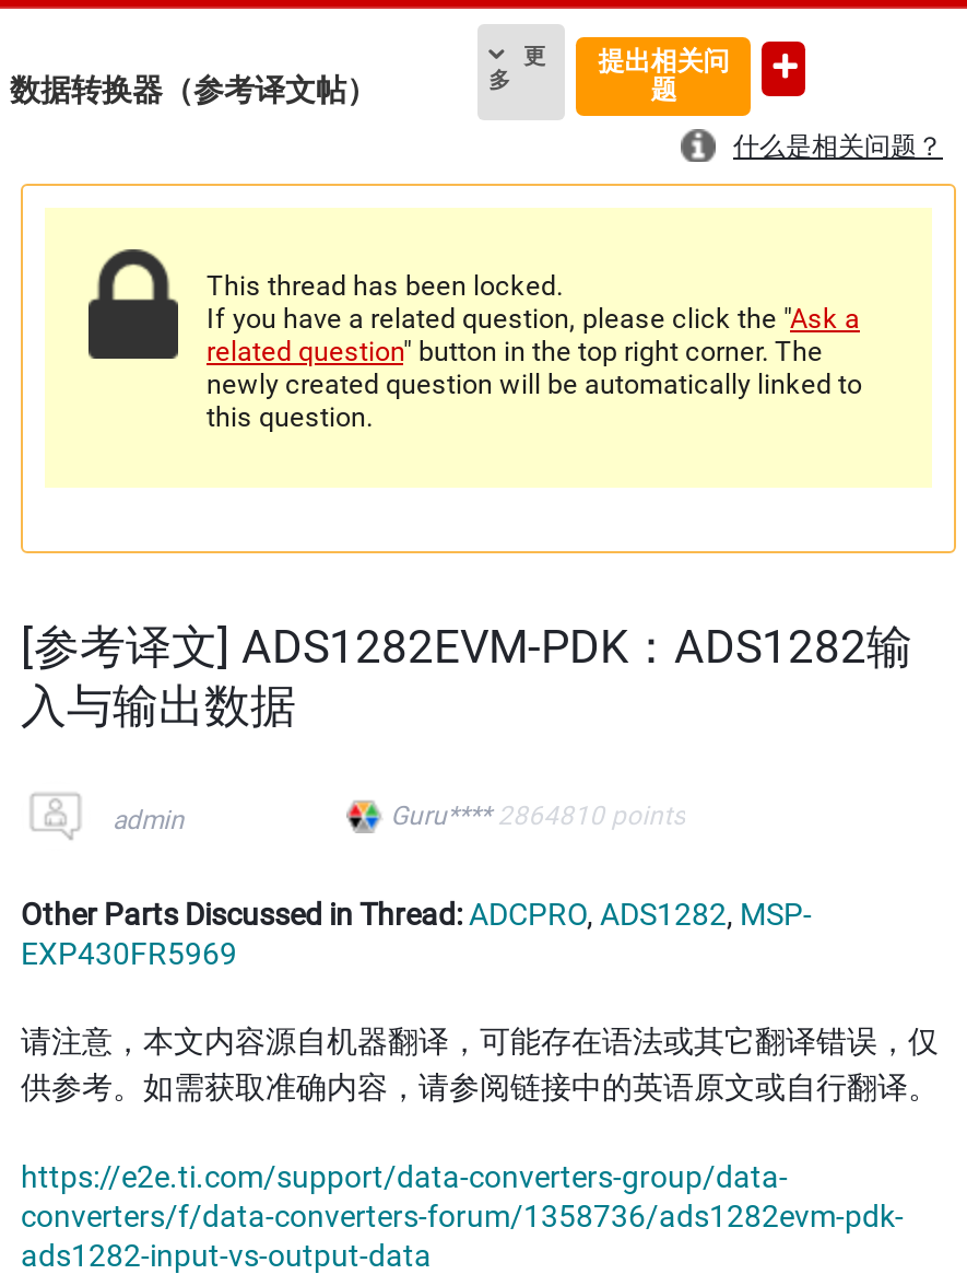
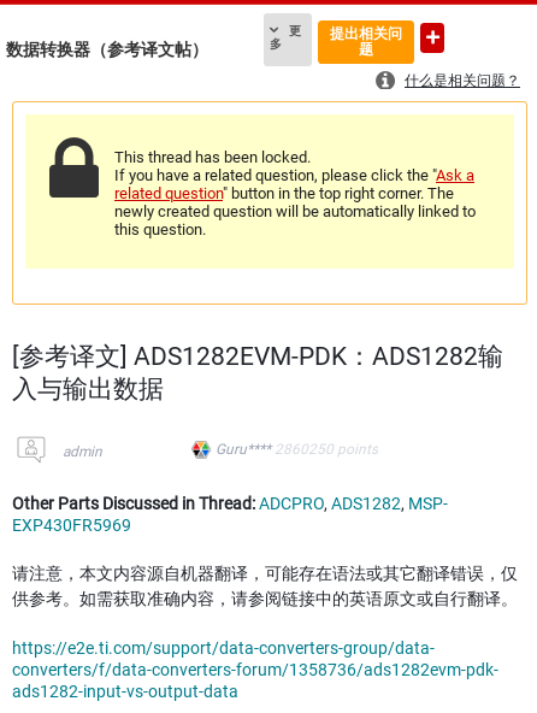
- Guru**** 2864810 points
+ Guru**** 2860250 points
